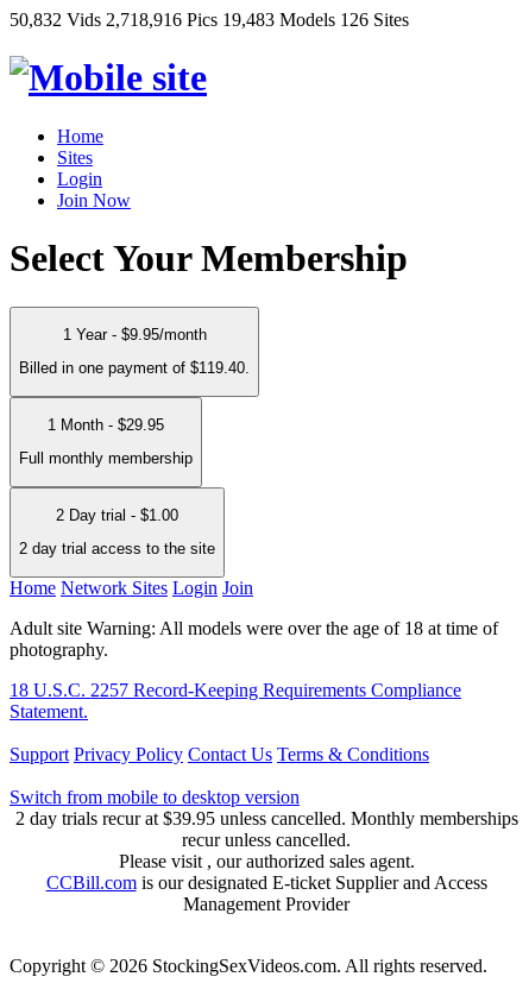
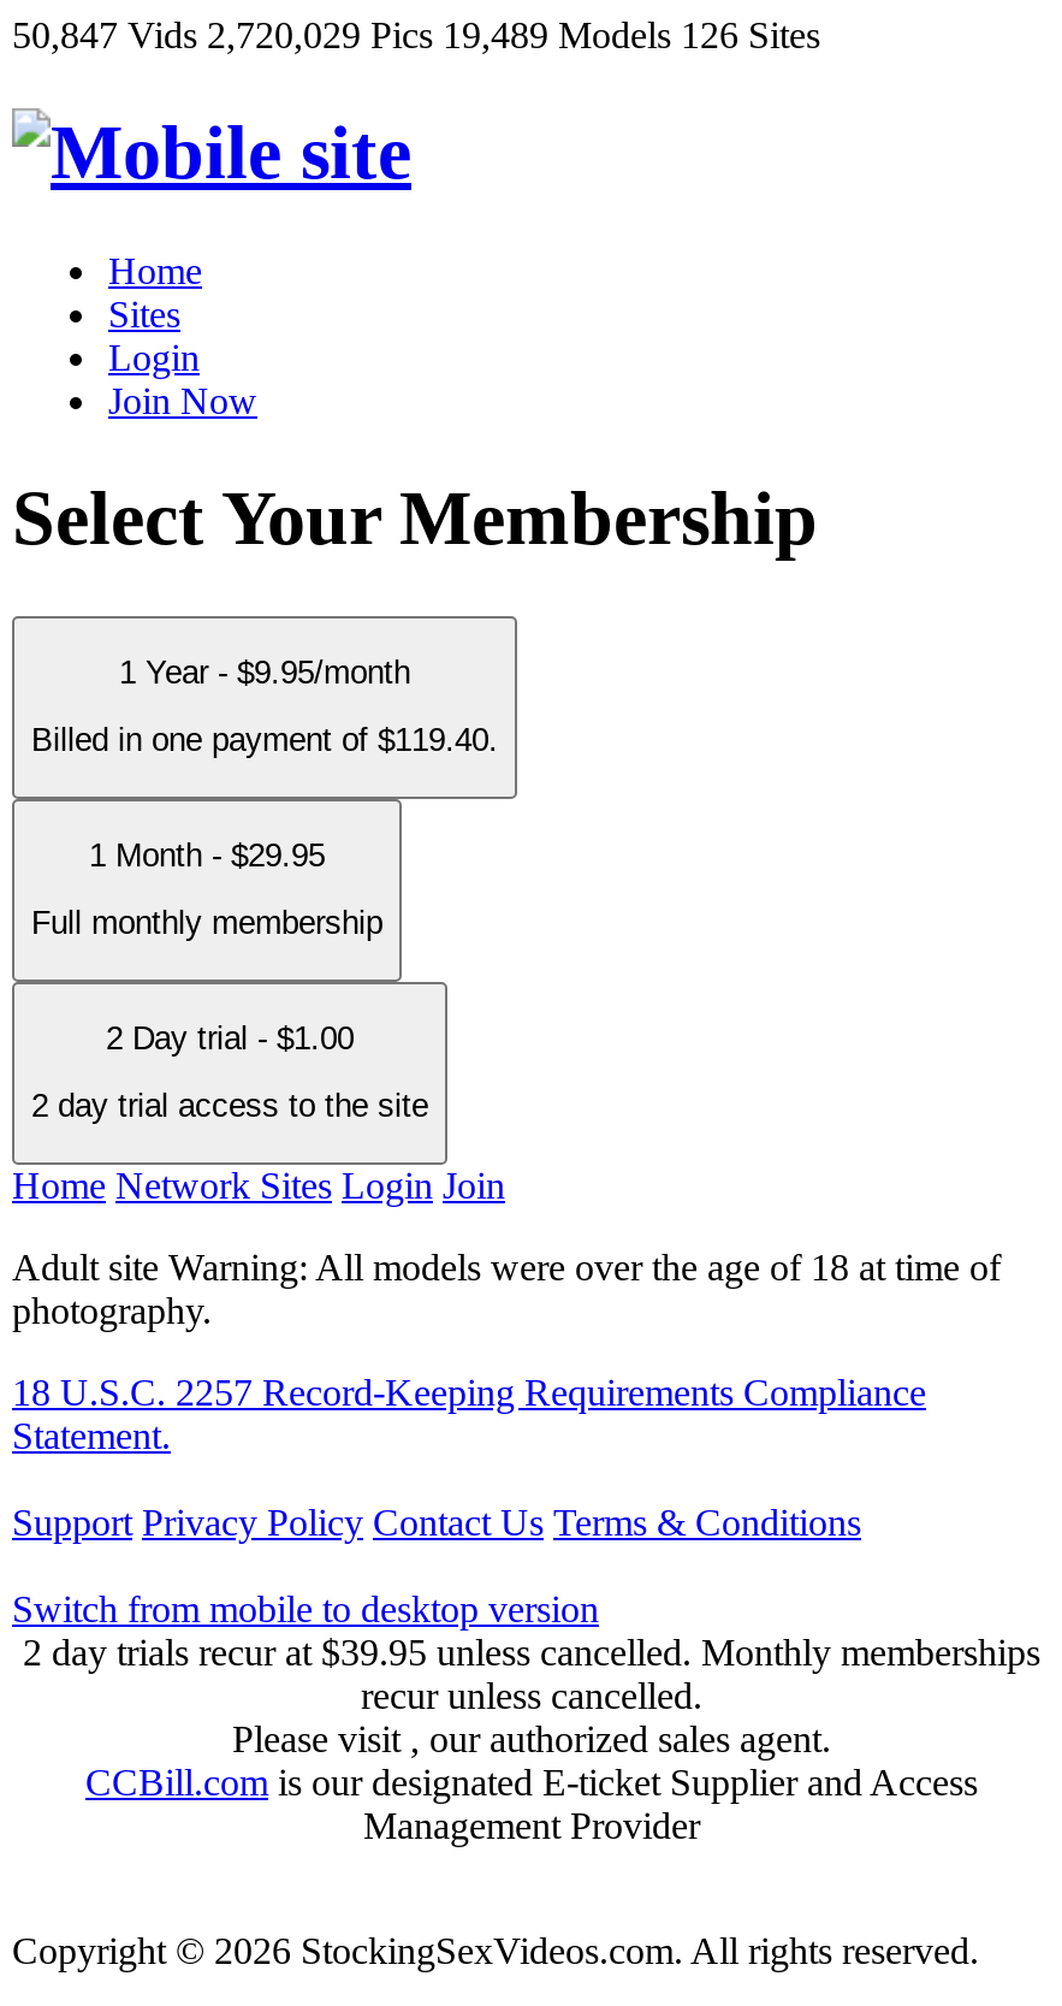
- 50,832 Vids 2,718,916 Pics 19,483 Models 126 Sites
+ 50,847 Vids 2,720,029 Pics 19,489 Models 126 Sites
